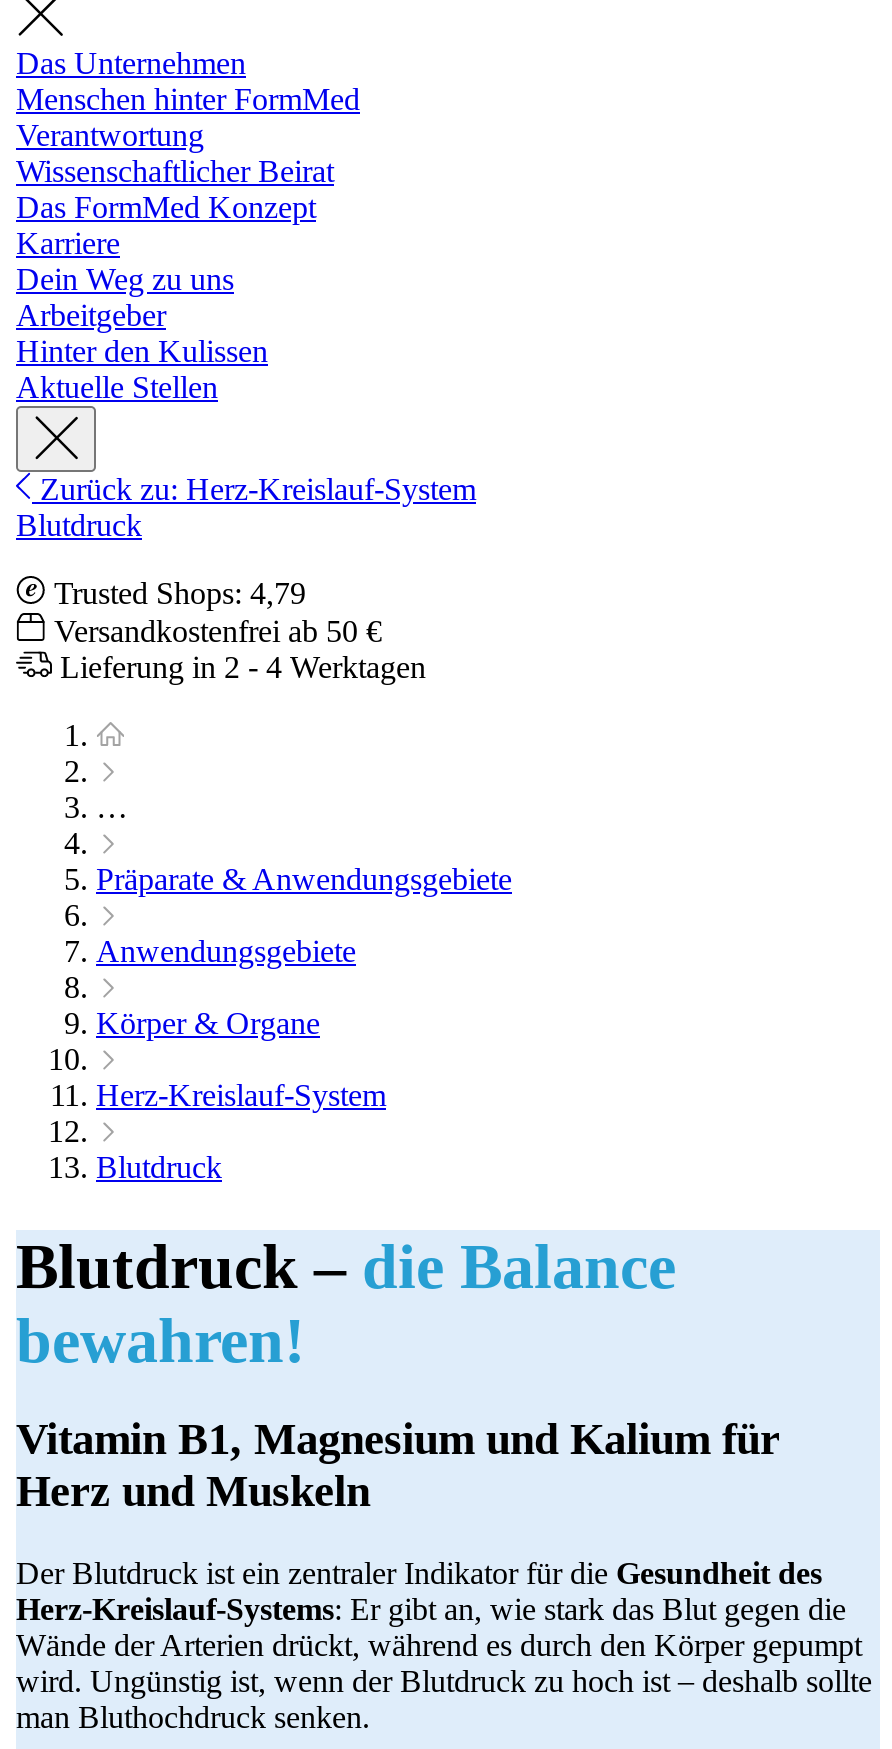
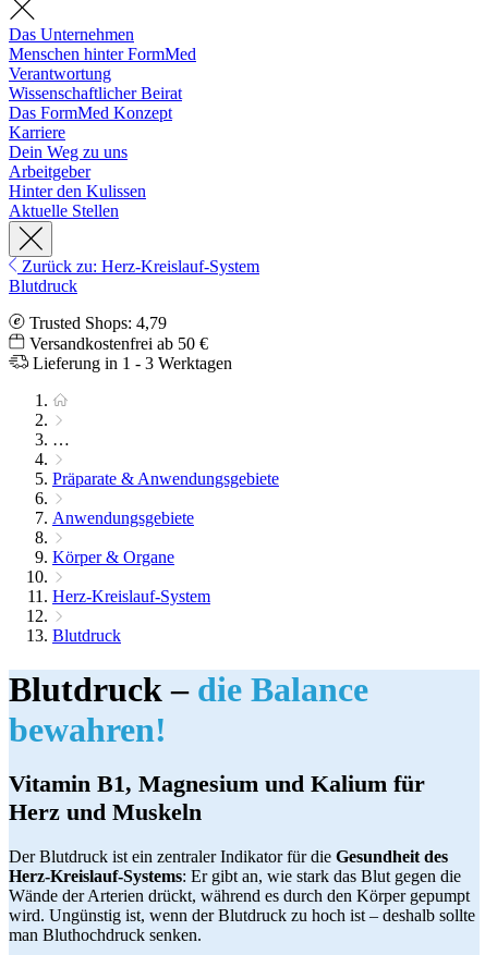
- Lieferung in 2 - 4 Werktagen
+ Lieferung in 1 - 3 Werktagen
